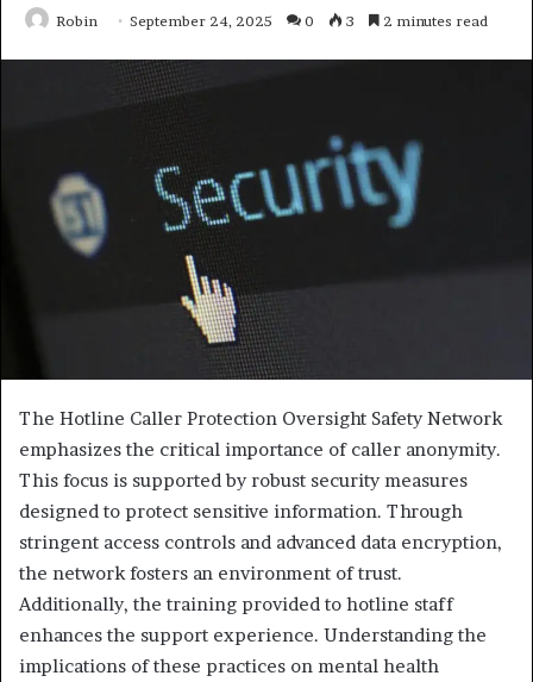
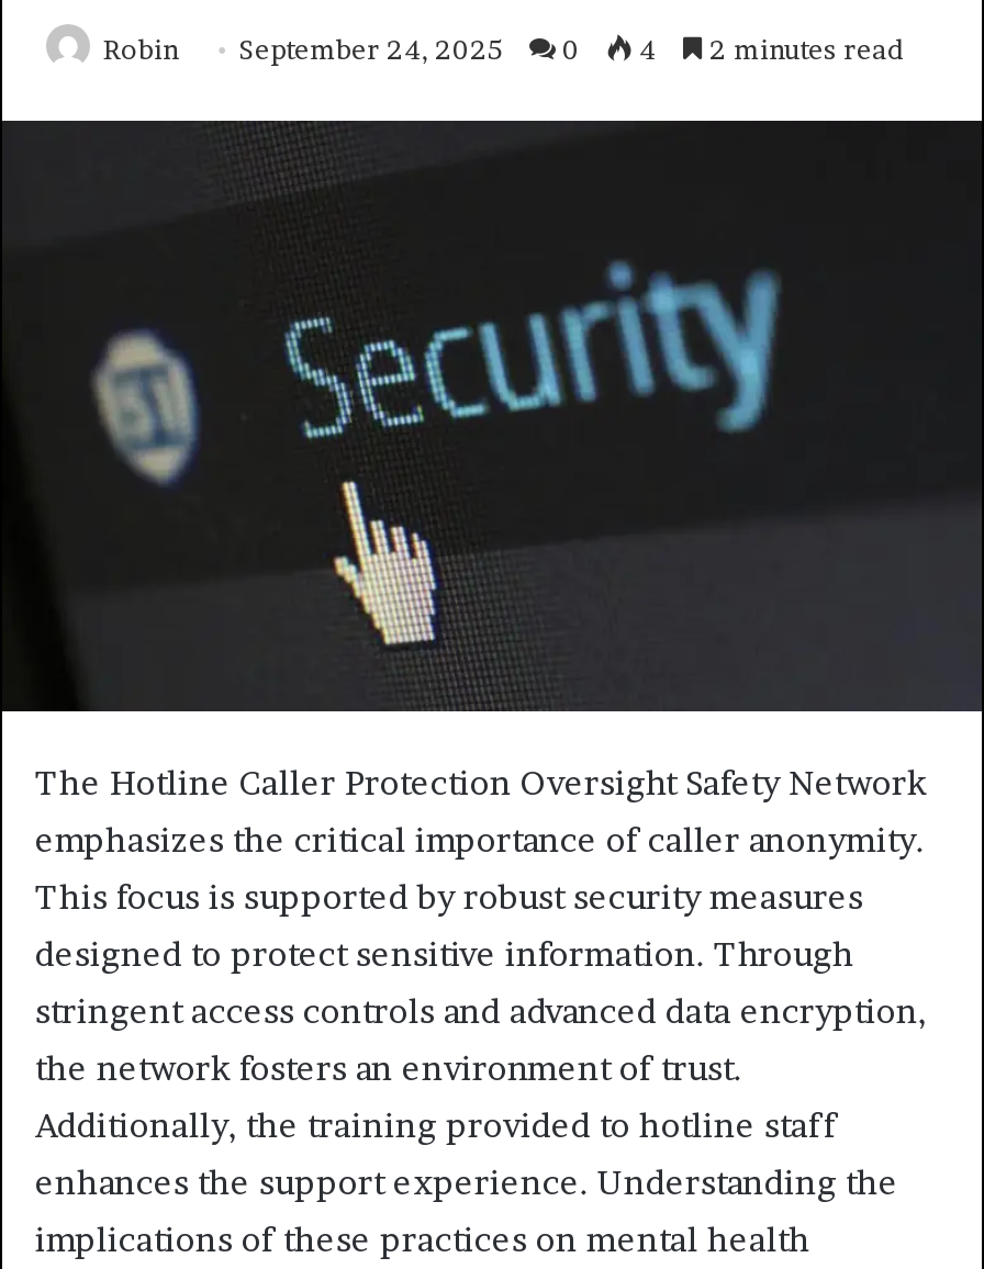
- Robin September 24, 2025 0 3 2 minutes read
+ Robin September 24, 2025 0 4 2 minutes read
